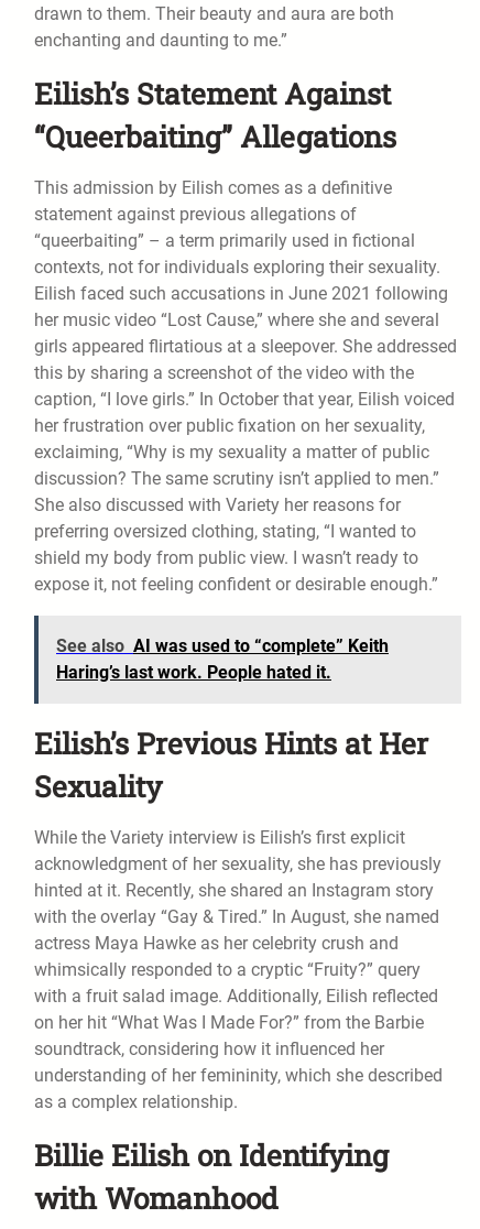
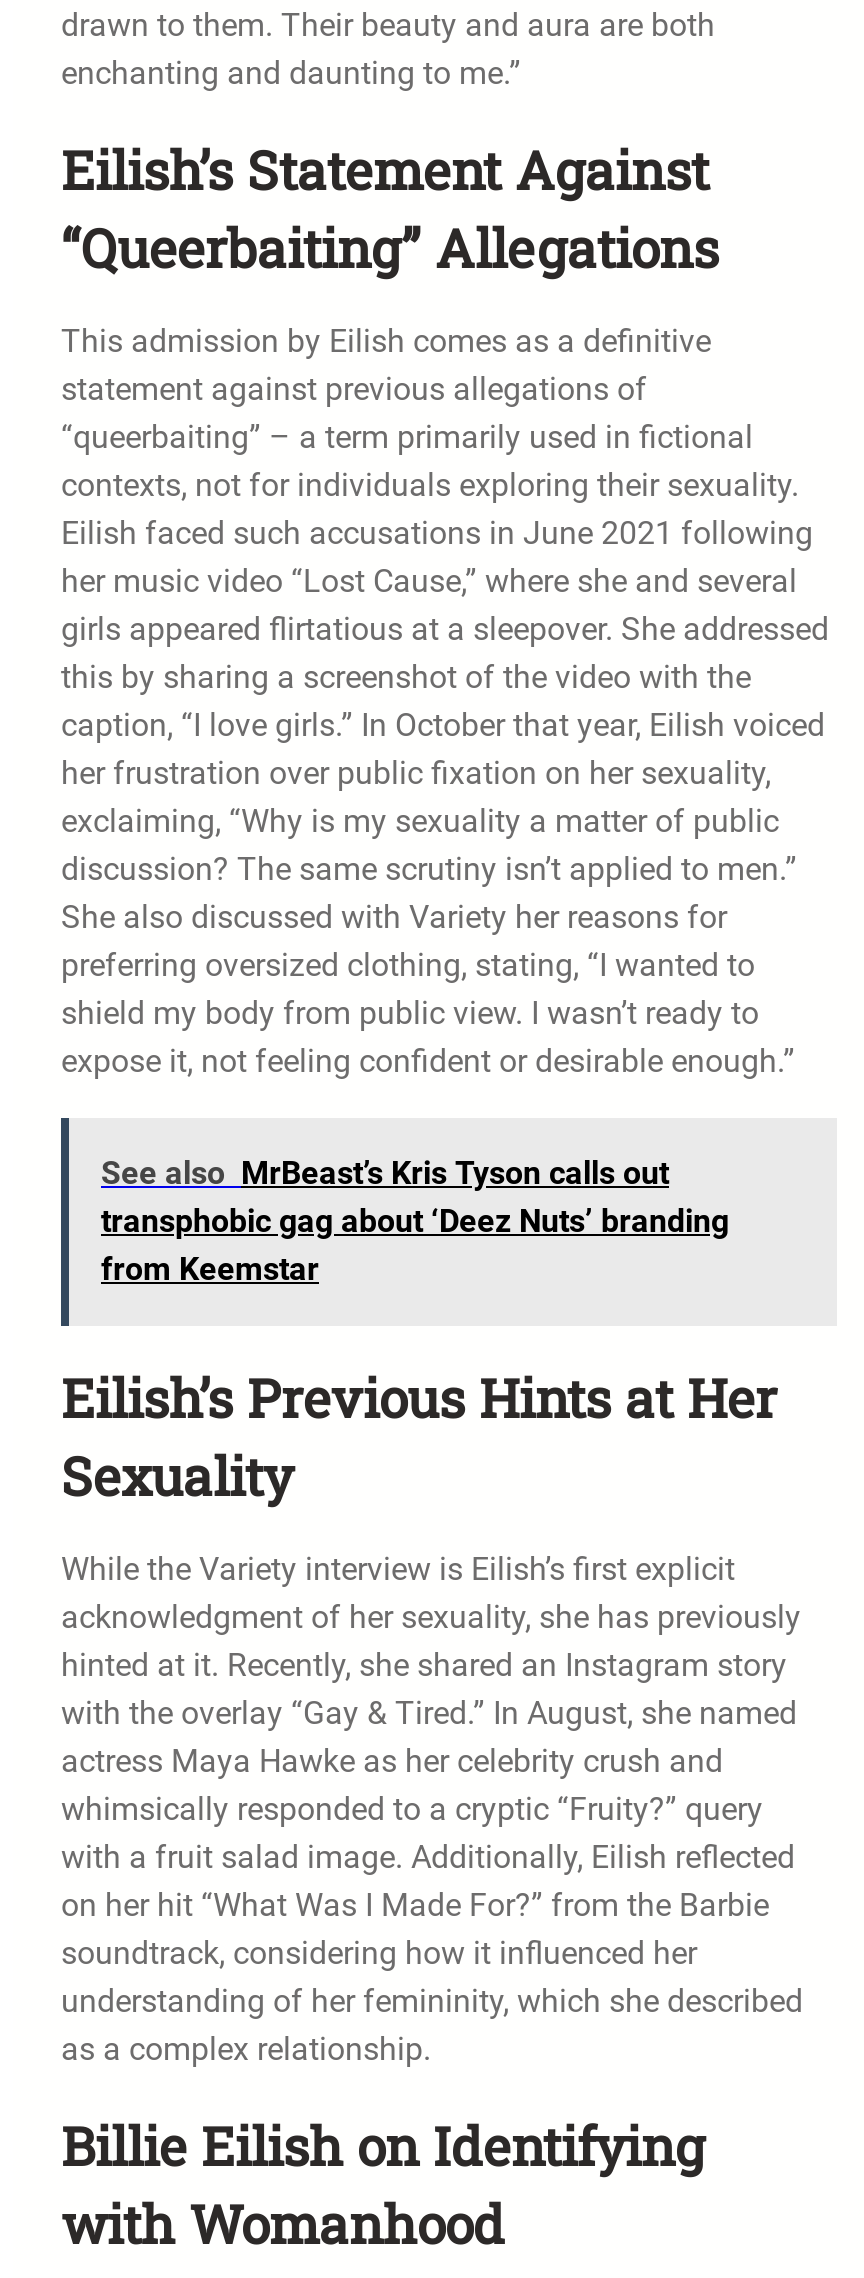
- See also AI was used to “complete” Keith
- Haring’s last work. People hated it.
+ See also MrBeast’s Kris Tyson calls out
+ transphobic gag about ‘Deez Nuts’ branding
+ from Keemstar
